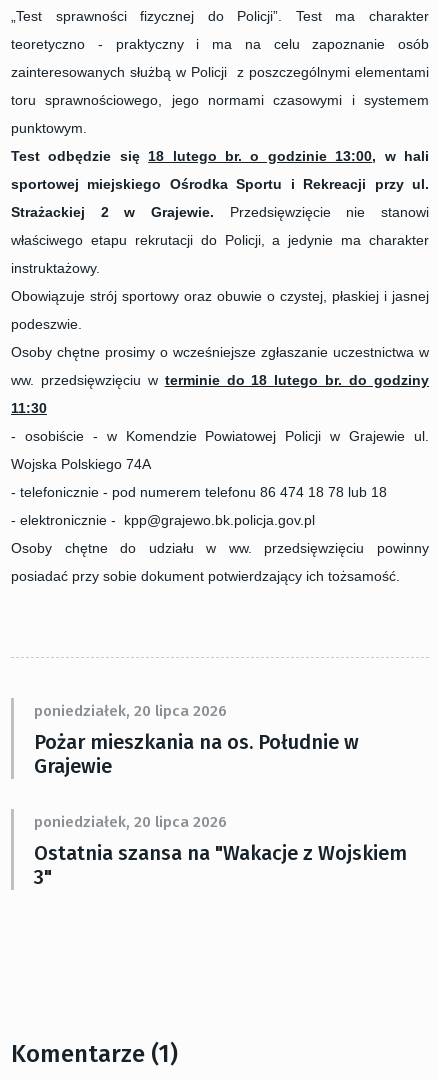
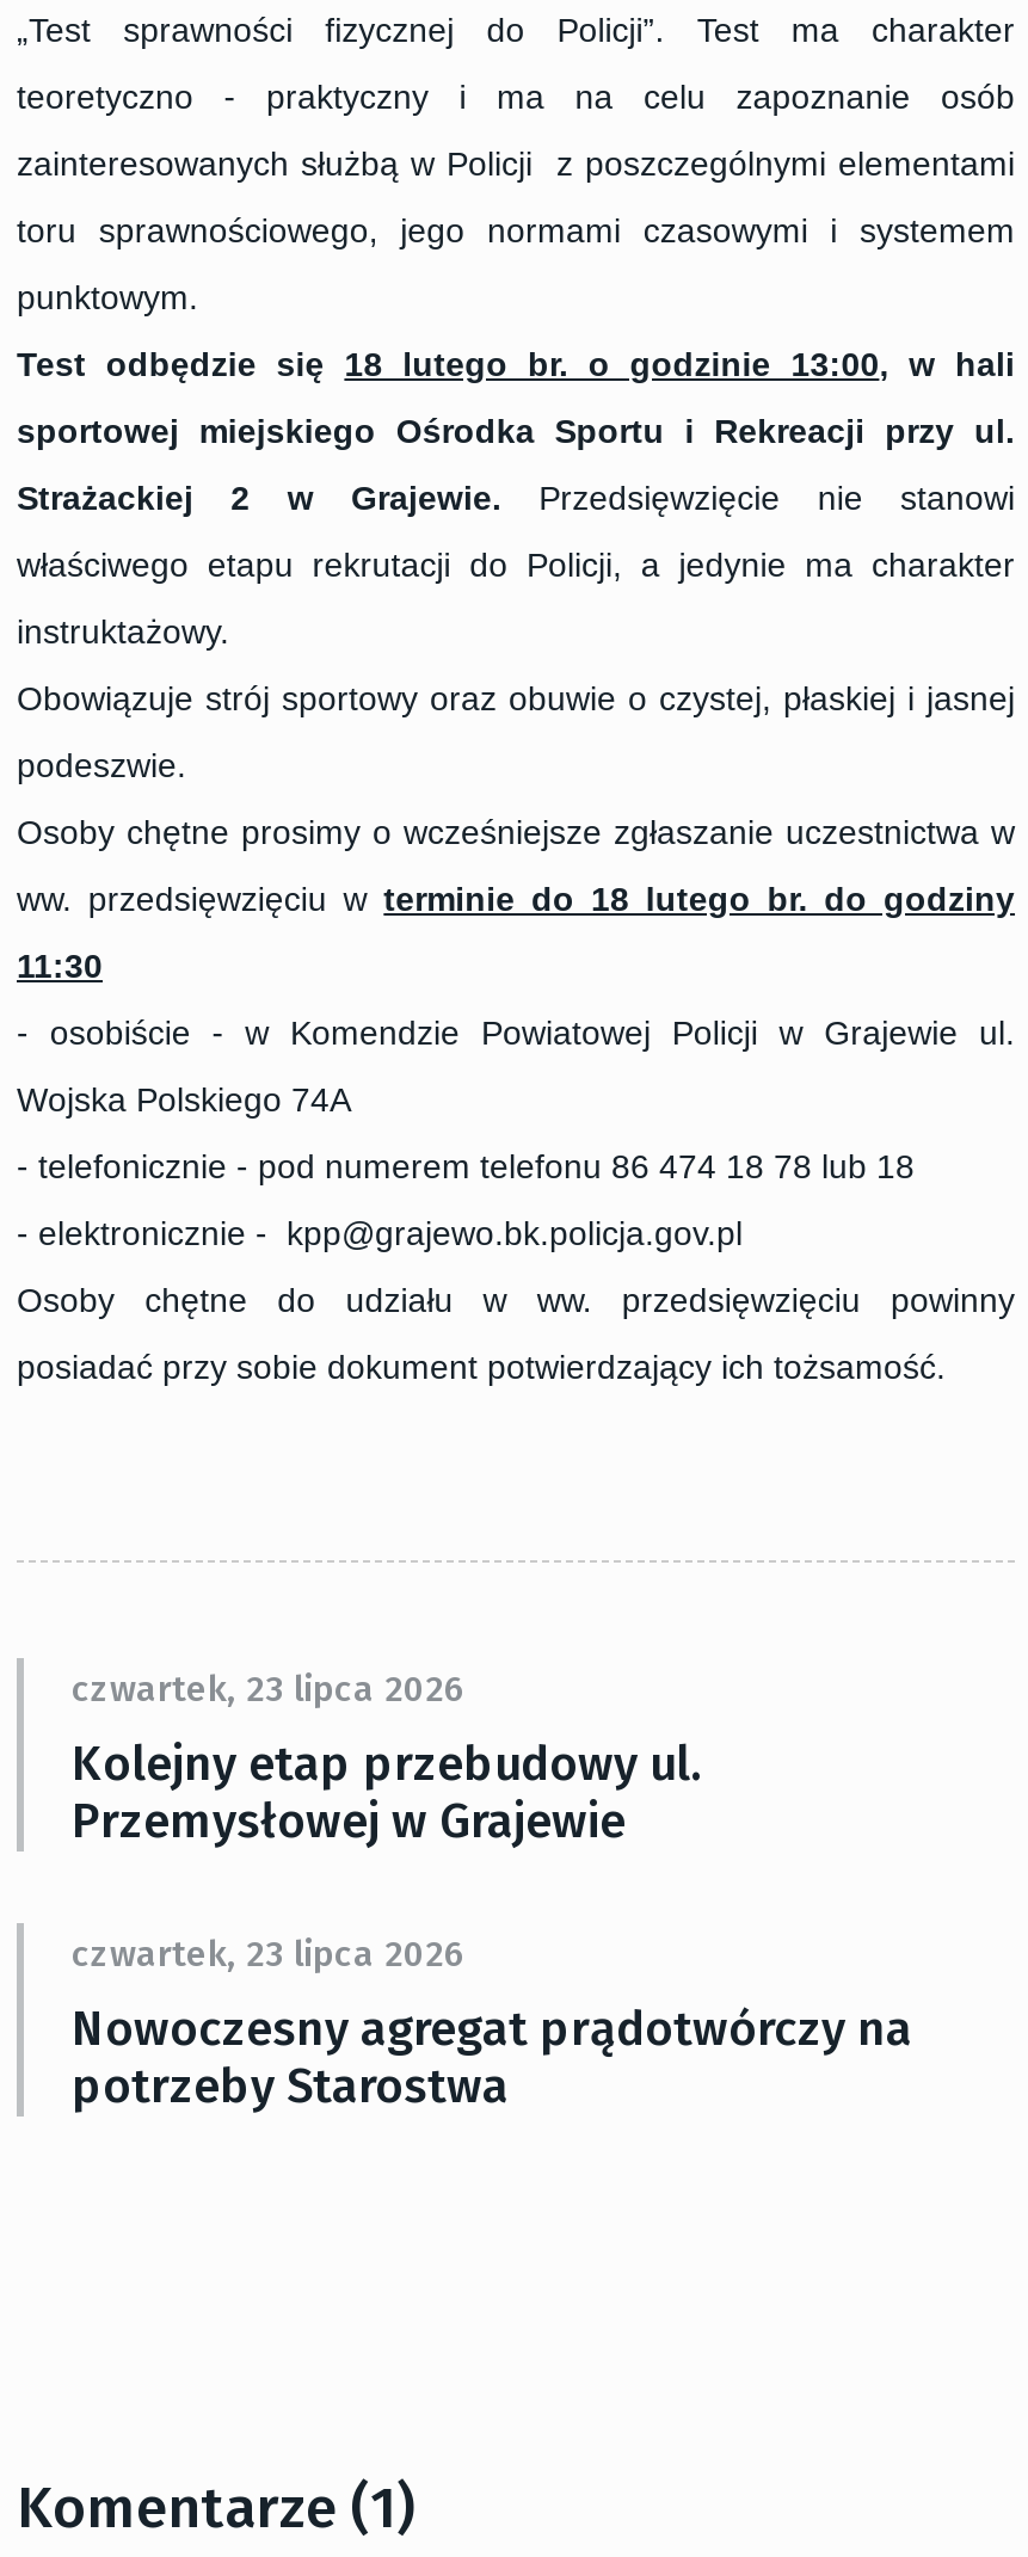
- poniedziałek, 20 lipca 2026
- Pożar mieszkania na os. Południe w
- Grajewie
+ czwartek, 23 lipca 2026
+ Kolejny etap przebudowy ul.
+ Przemysłowej w Grajewie

- poniedziałek, 20 lipca 2026
- Ostatnia szansa na "Wakacje z Wojskiem
- 3"
+ czwartek, 23 lipca 2026
+ Nowoczesny agregat prądotwórczy na
+ potrzeby Starostwa
